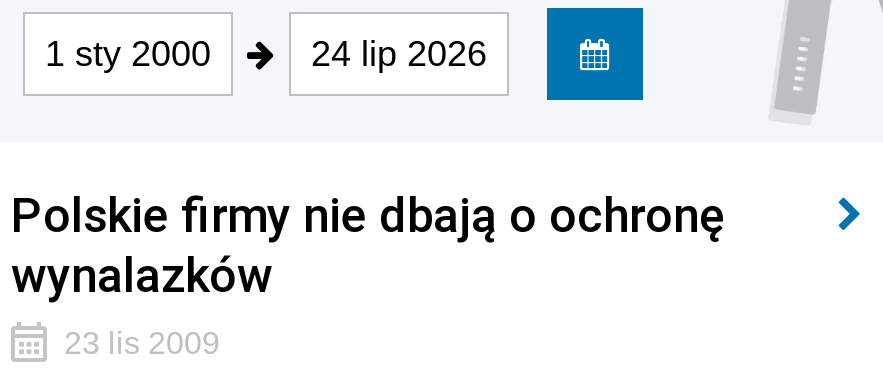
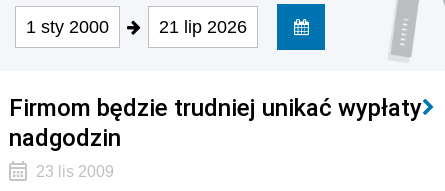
- 24 lip 2026
+ 21 lip 2026

- Polskie firmy nie dbają o ochronę
- wynalazków
+ Firmom będzie trudniej unikać wypłaty
+ nadgodzin
